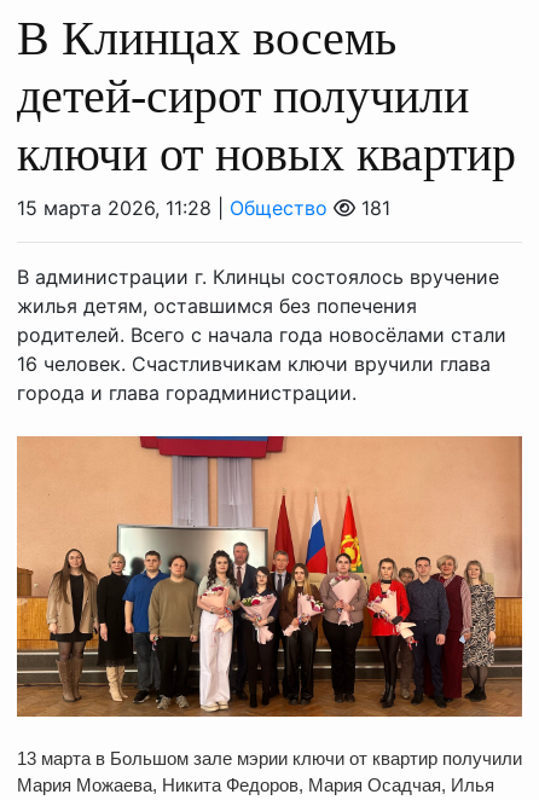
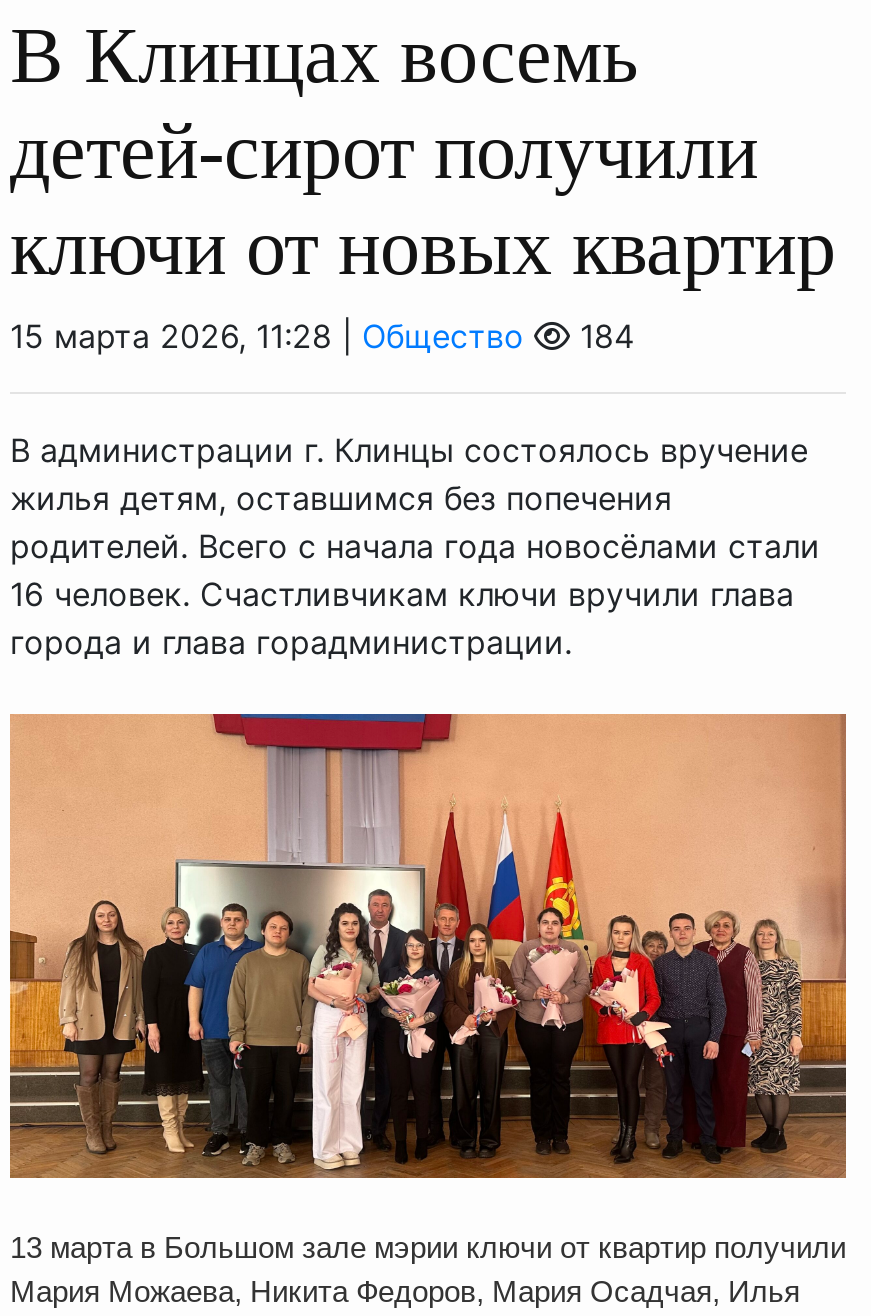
- 181
+ 184
